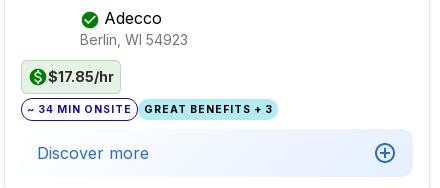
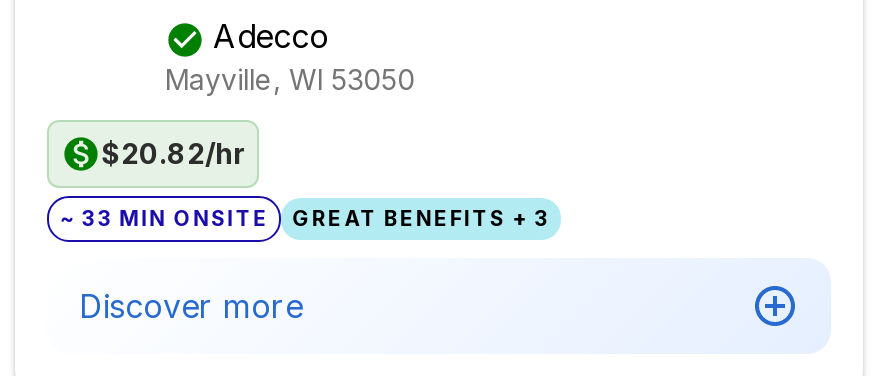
- Berlin, WI 54923
+ Mayville, WI 53050

- $17.85/hr
+ $20.82/hr

- ~ 34 MIN ONSITE GREAT BENEFITS + 3
+ ~ 33 MIN ONSITE GREAT BENEFITS + 3
